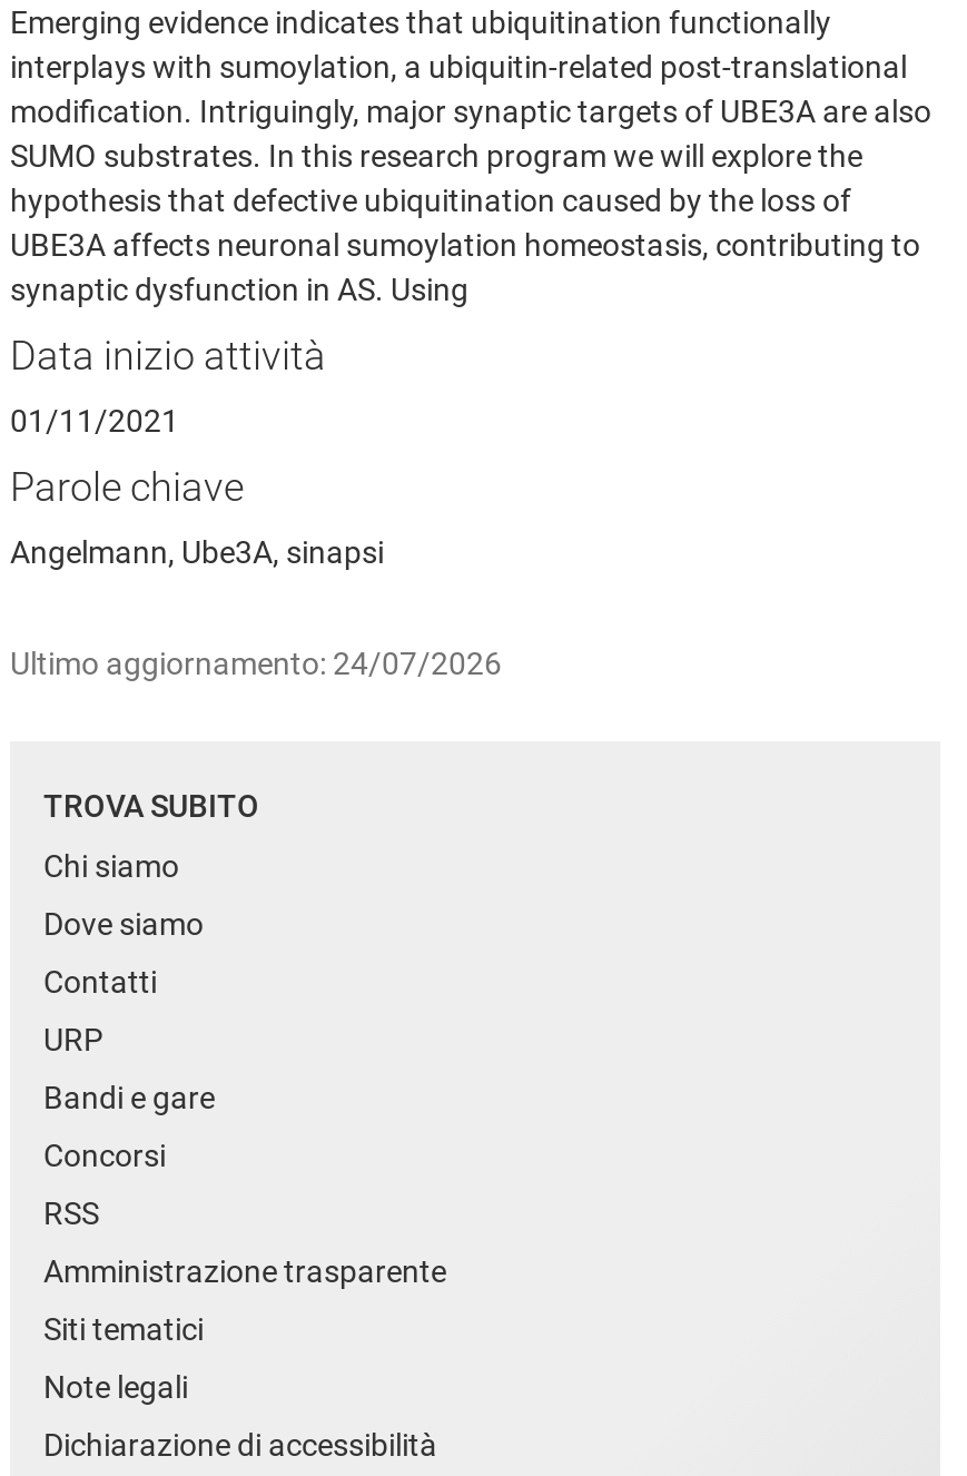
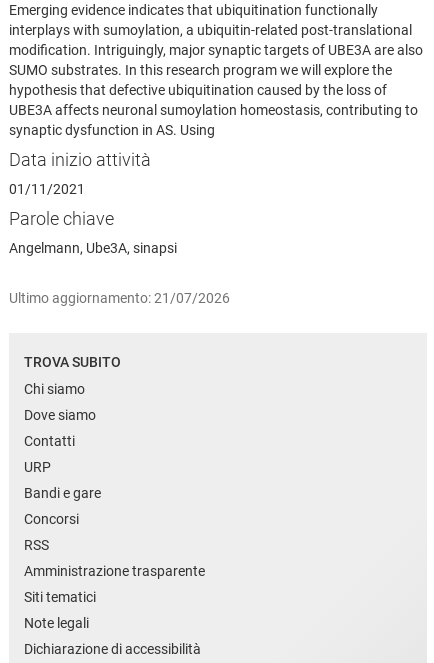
- Ultimo aggiornamento: 24/07/2026
+ Ultimo aggiornamento: 21/07/2026
